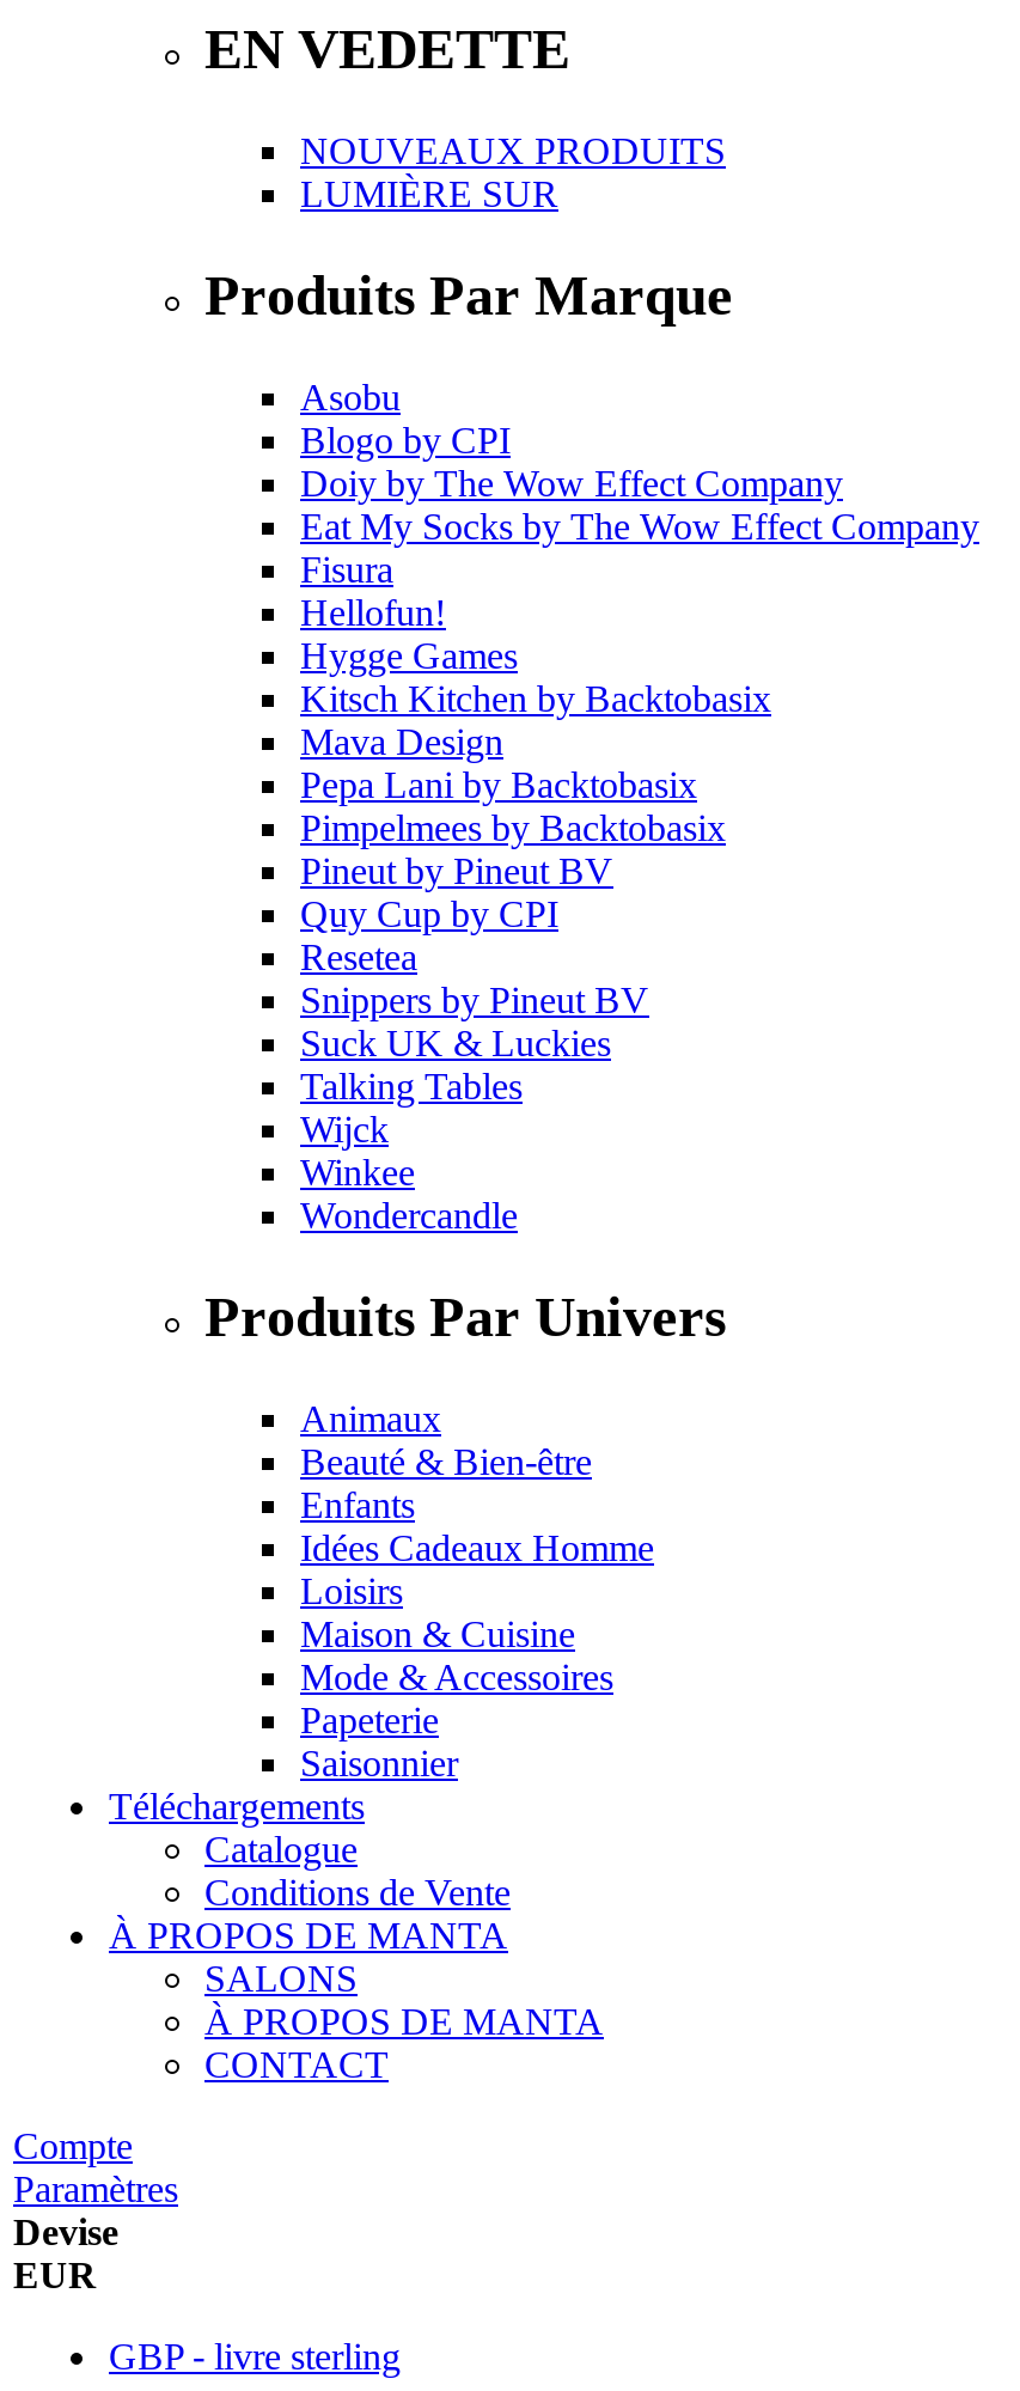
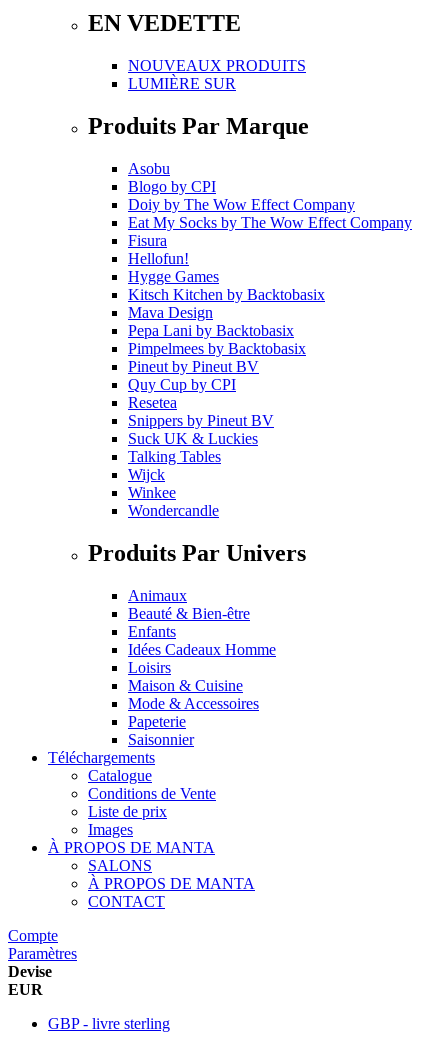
+ Liste de prix
+ Images
